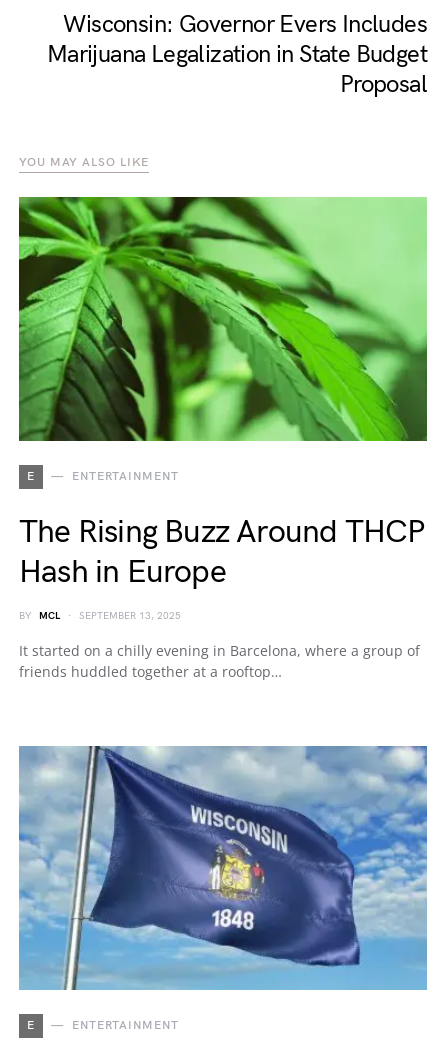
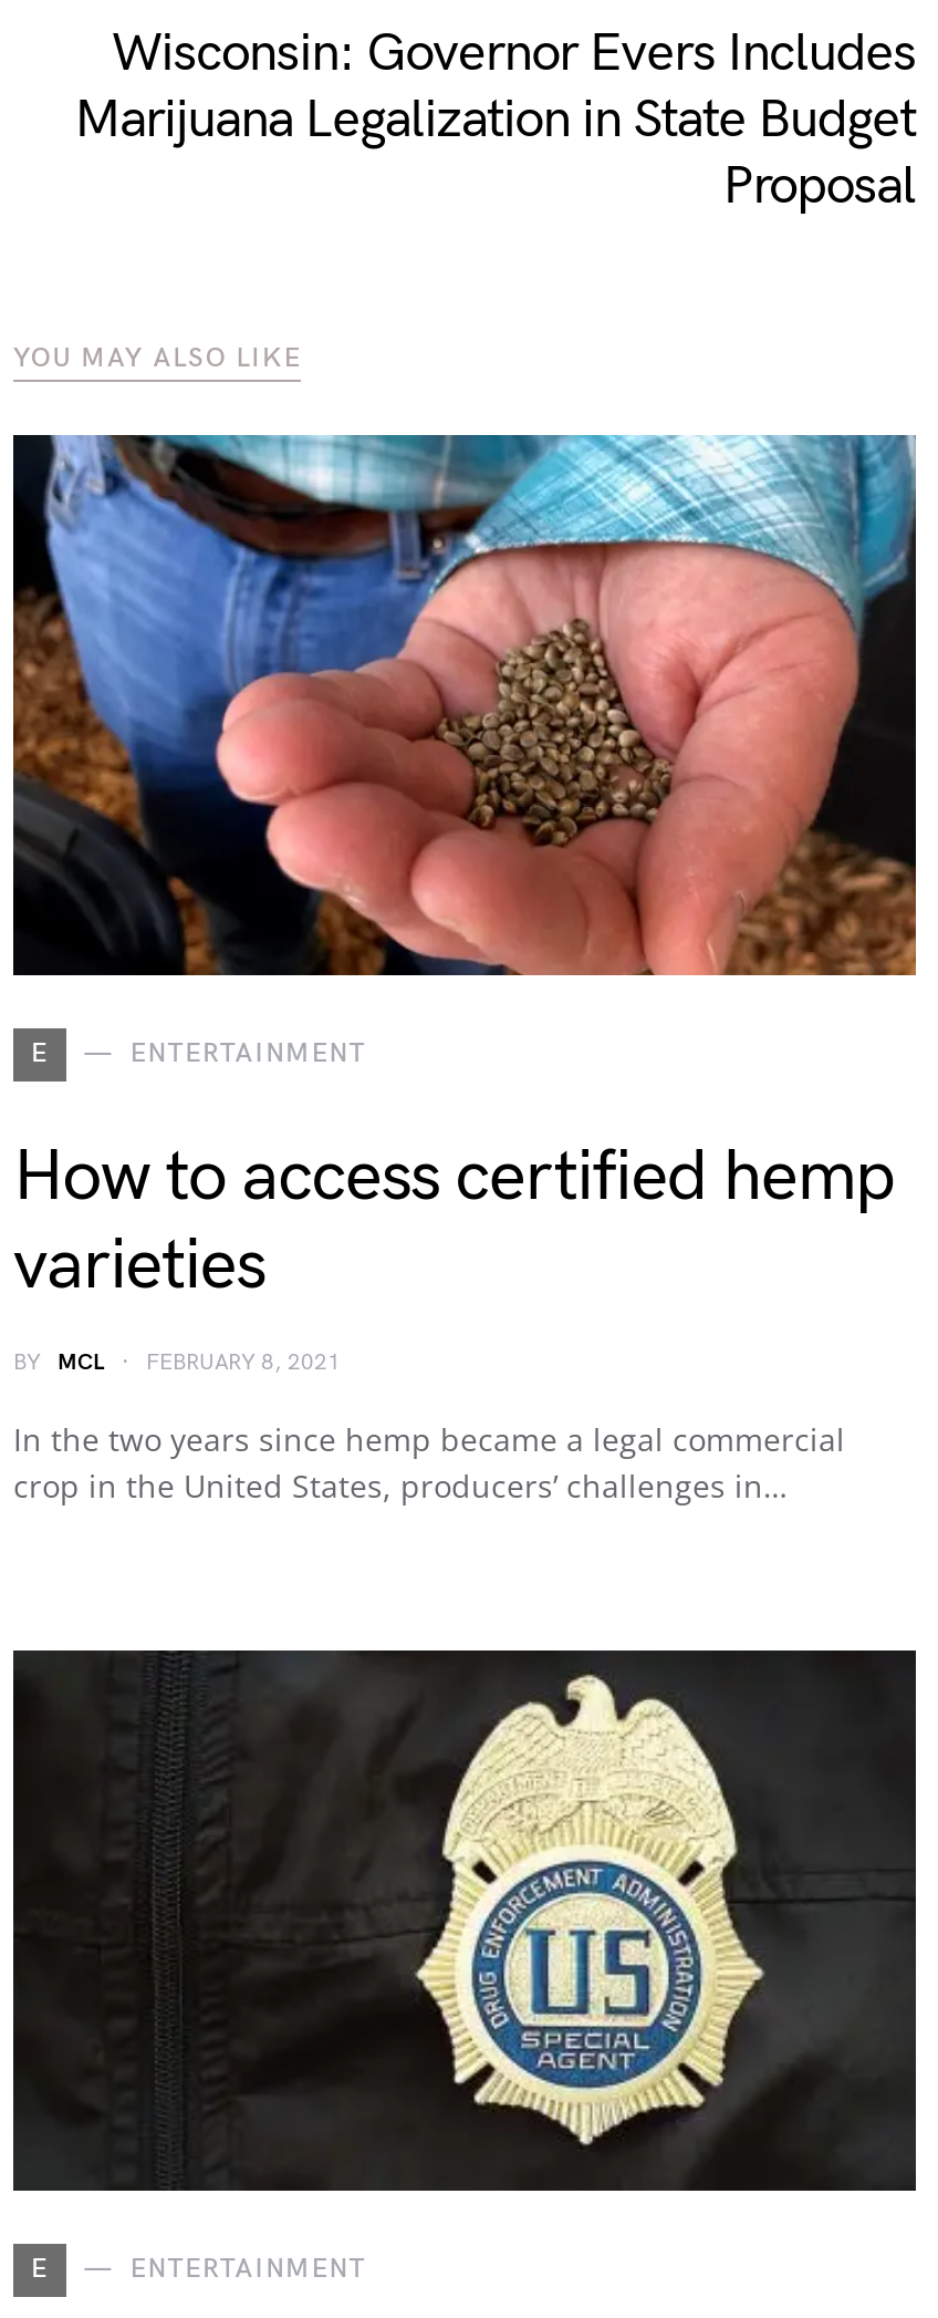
- [image]
+ [image]

- The Rising Buzz Around THCP
- Hash in Europe
+ How to access certified hemp
+ varieties

- BY MCL SEPTEMBER 13, 2025
+ BY MCL FEBRUARY 8, 2021

- It started on a chilly evening in Barcelona, where a group of
- friends huddled together at a rooftop…
+ In the two years since hemp became a legal commercial
+ crop in the United States, producers’ challenges in…

- [image]
+ [image]
